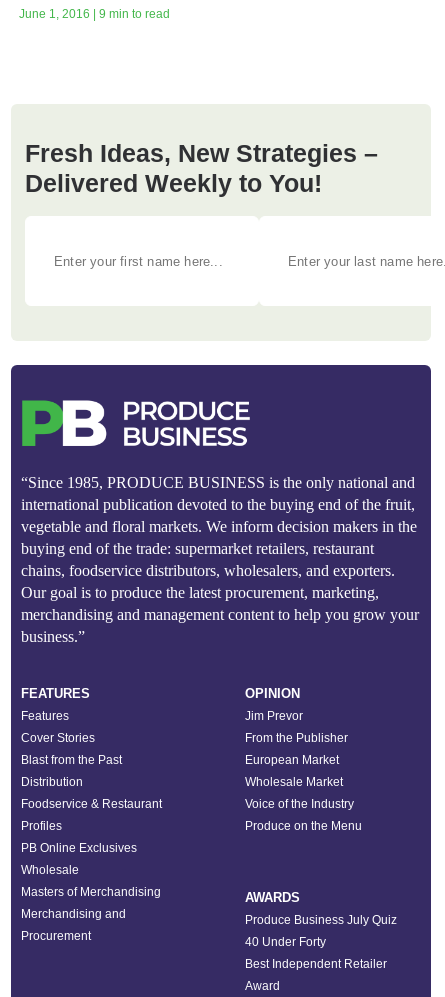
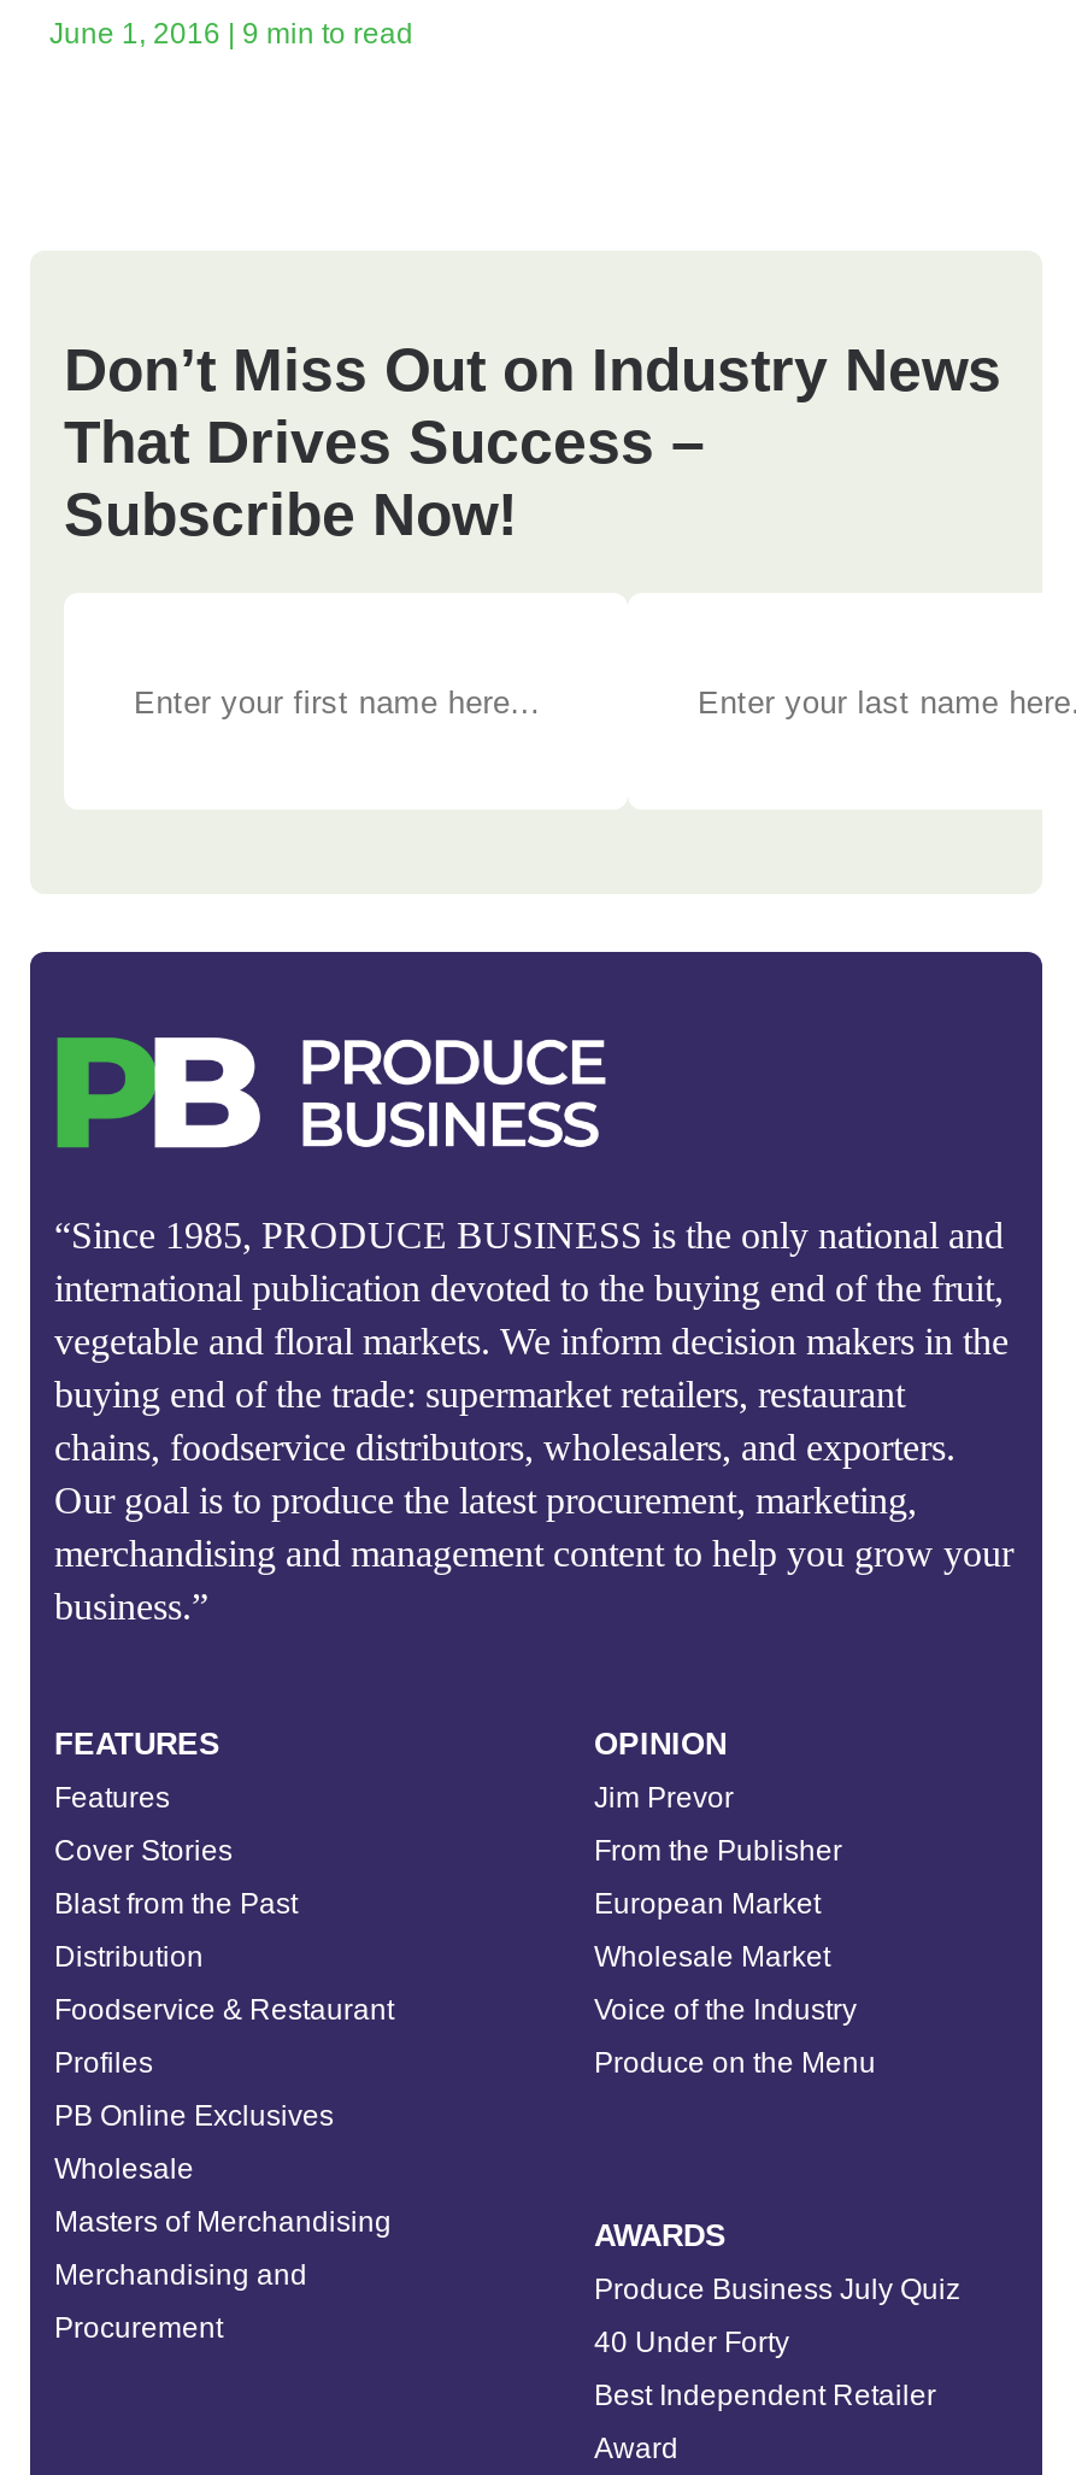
- Fresh Ideas, New Strategies –
- Delivered Weekly to You!
+ Don’t Miss Out on Industry News
+ That Drives Success –
+ Subscribe Now!
